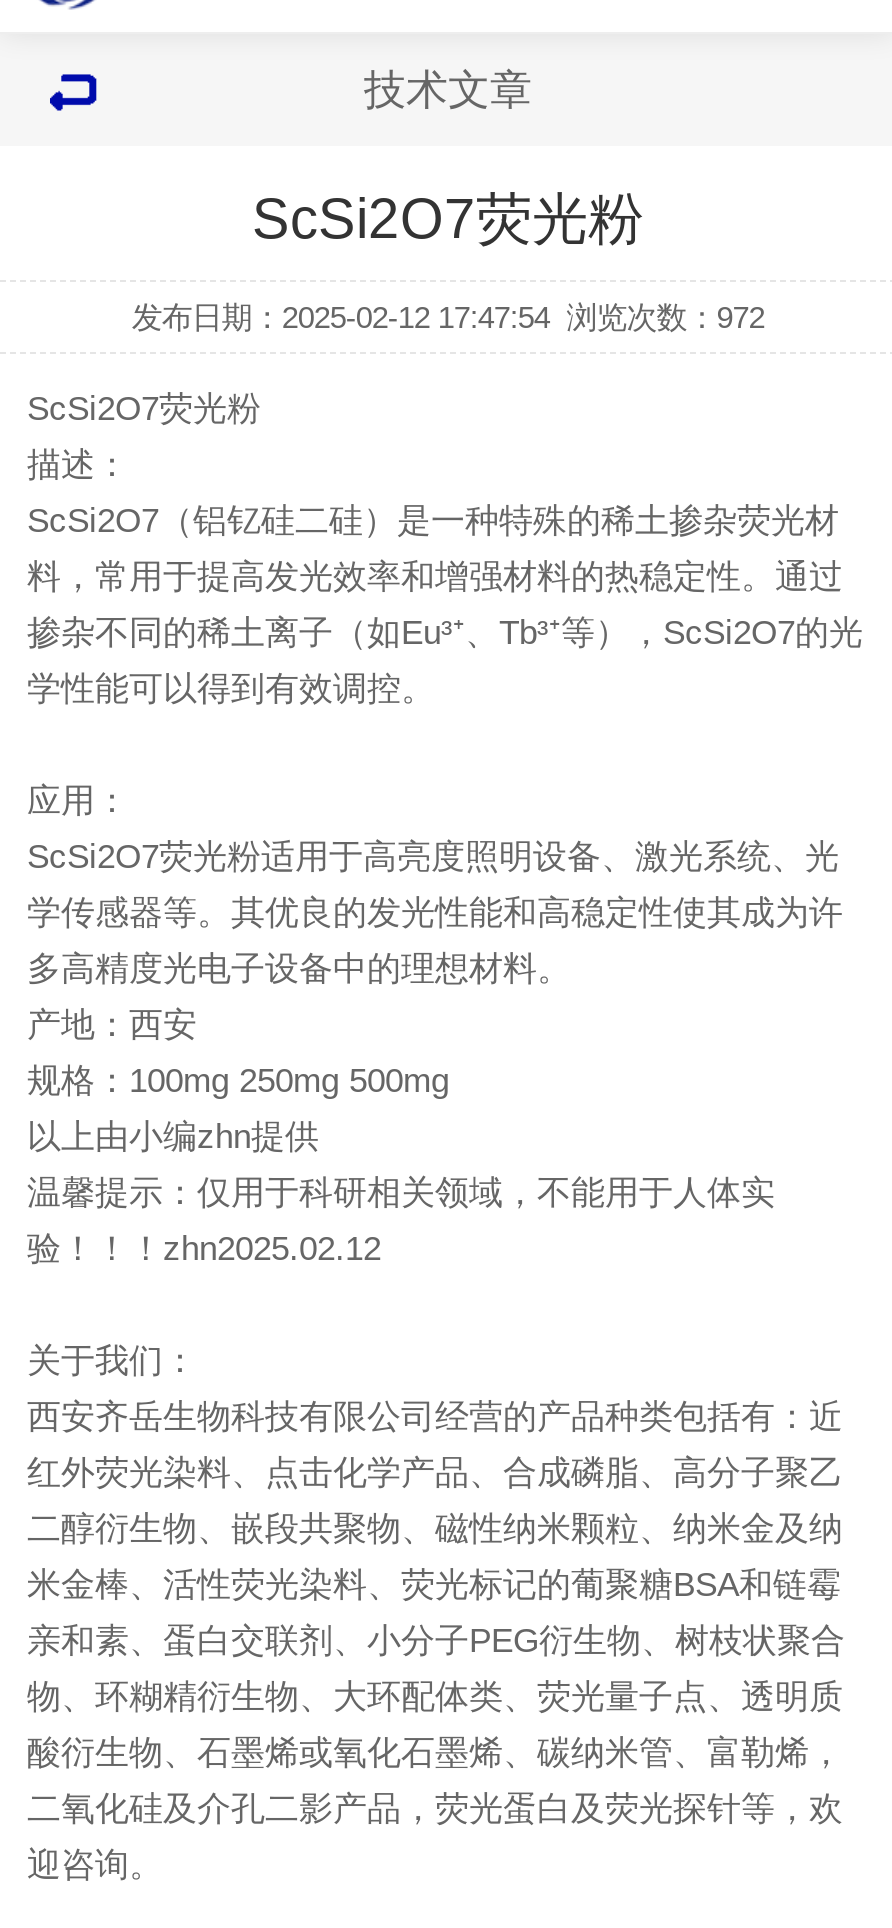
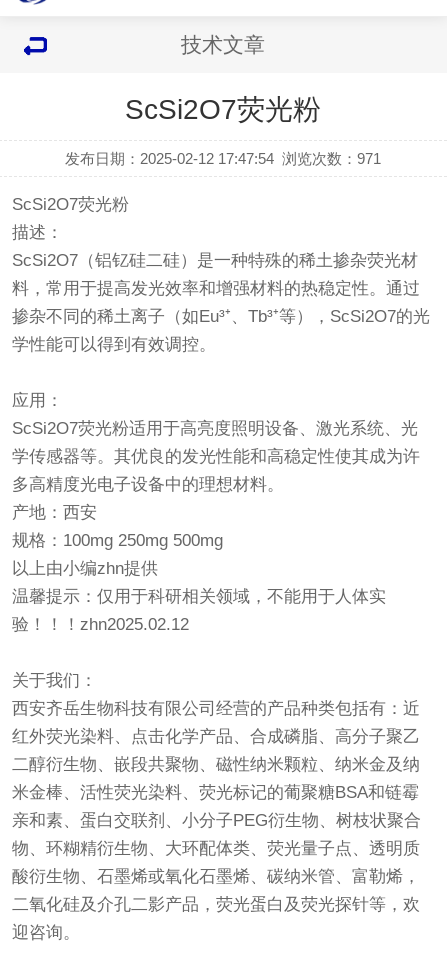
- 发布日期：2025-02-12 17:47:54 浏览次数：972
+ 发布日期：2025-02-12 17:47:54 浏览次数：971
